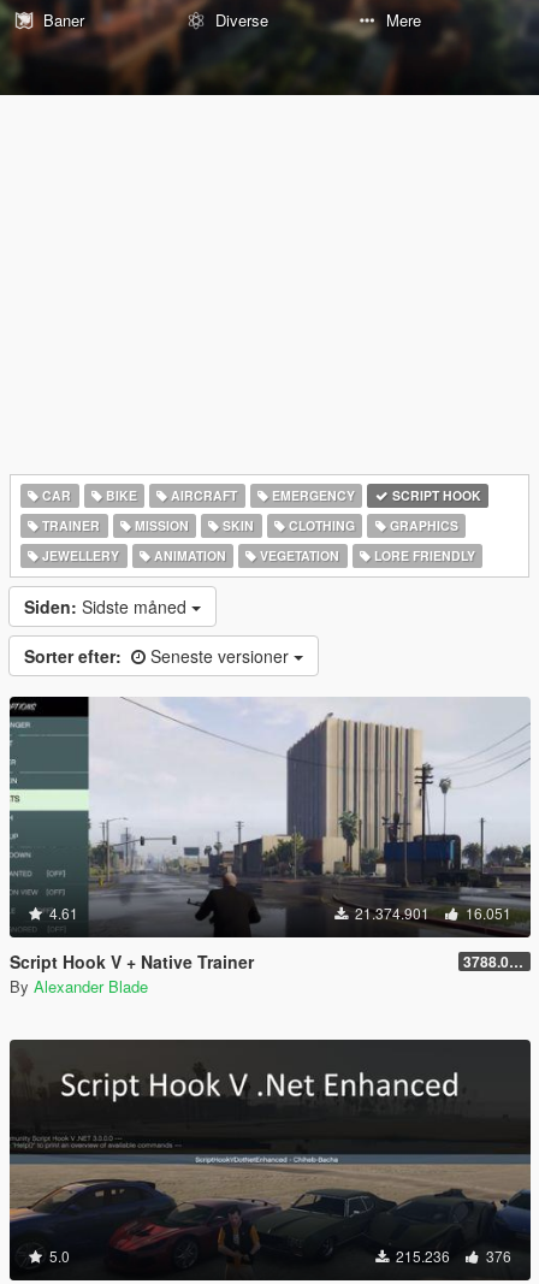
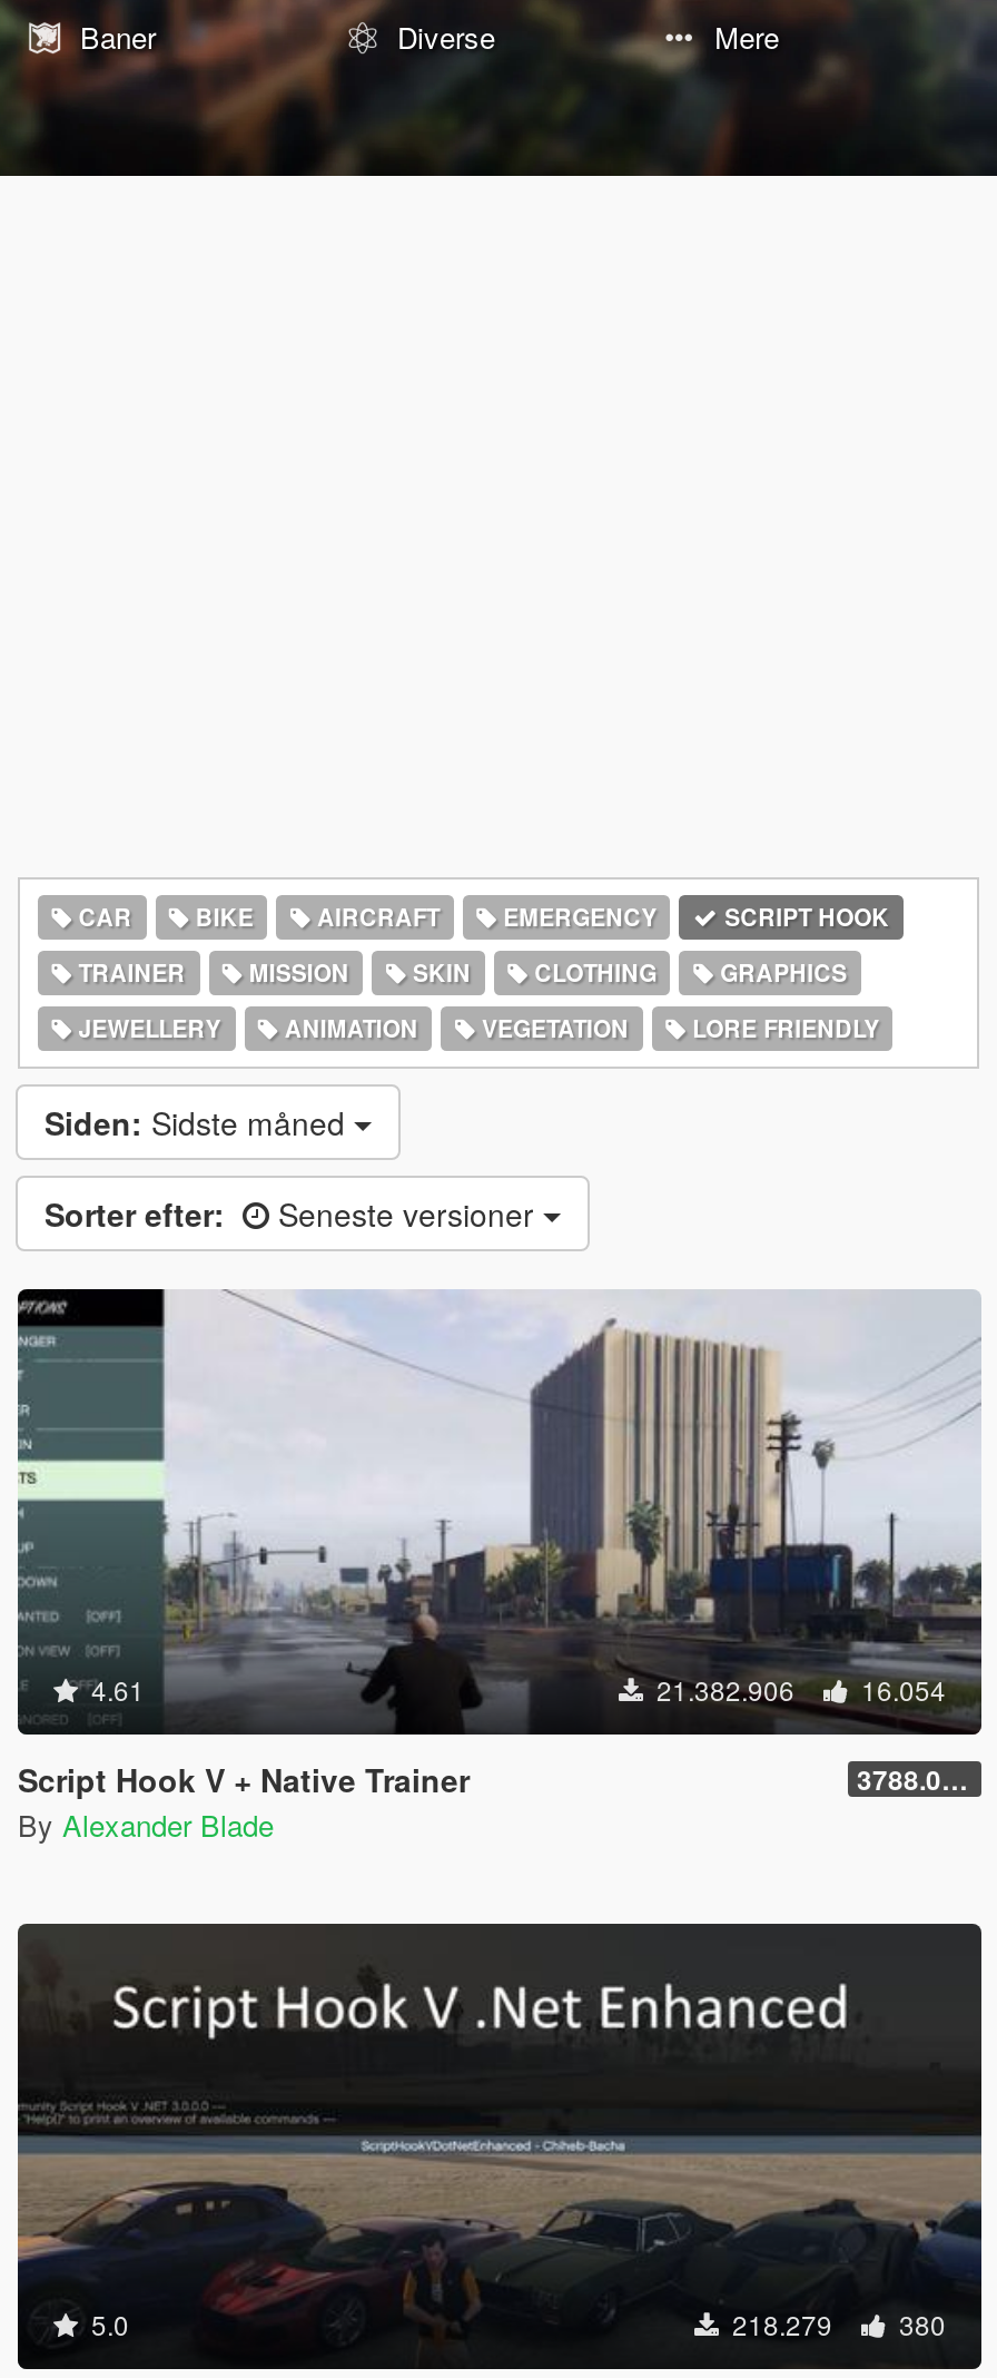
- 21.374.901
+ 21.382.906

- 16.051
+ 16.054

- 215.236
+ 218.279

- 376
+ 380
